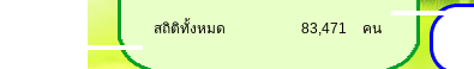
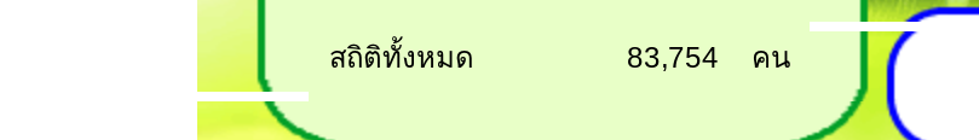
- 83,471 คน
+ 83,754 คน
